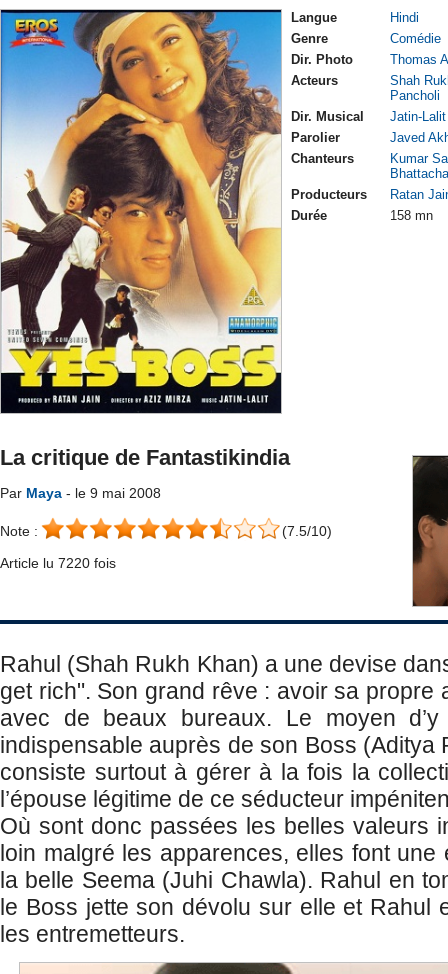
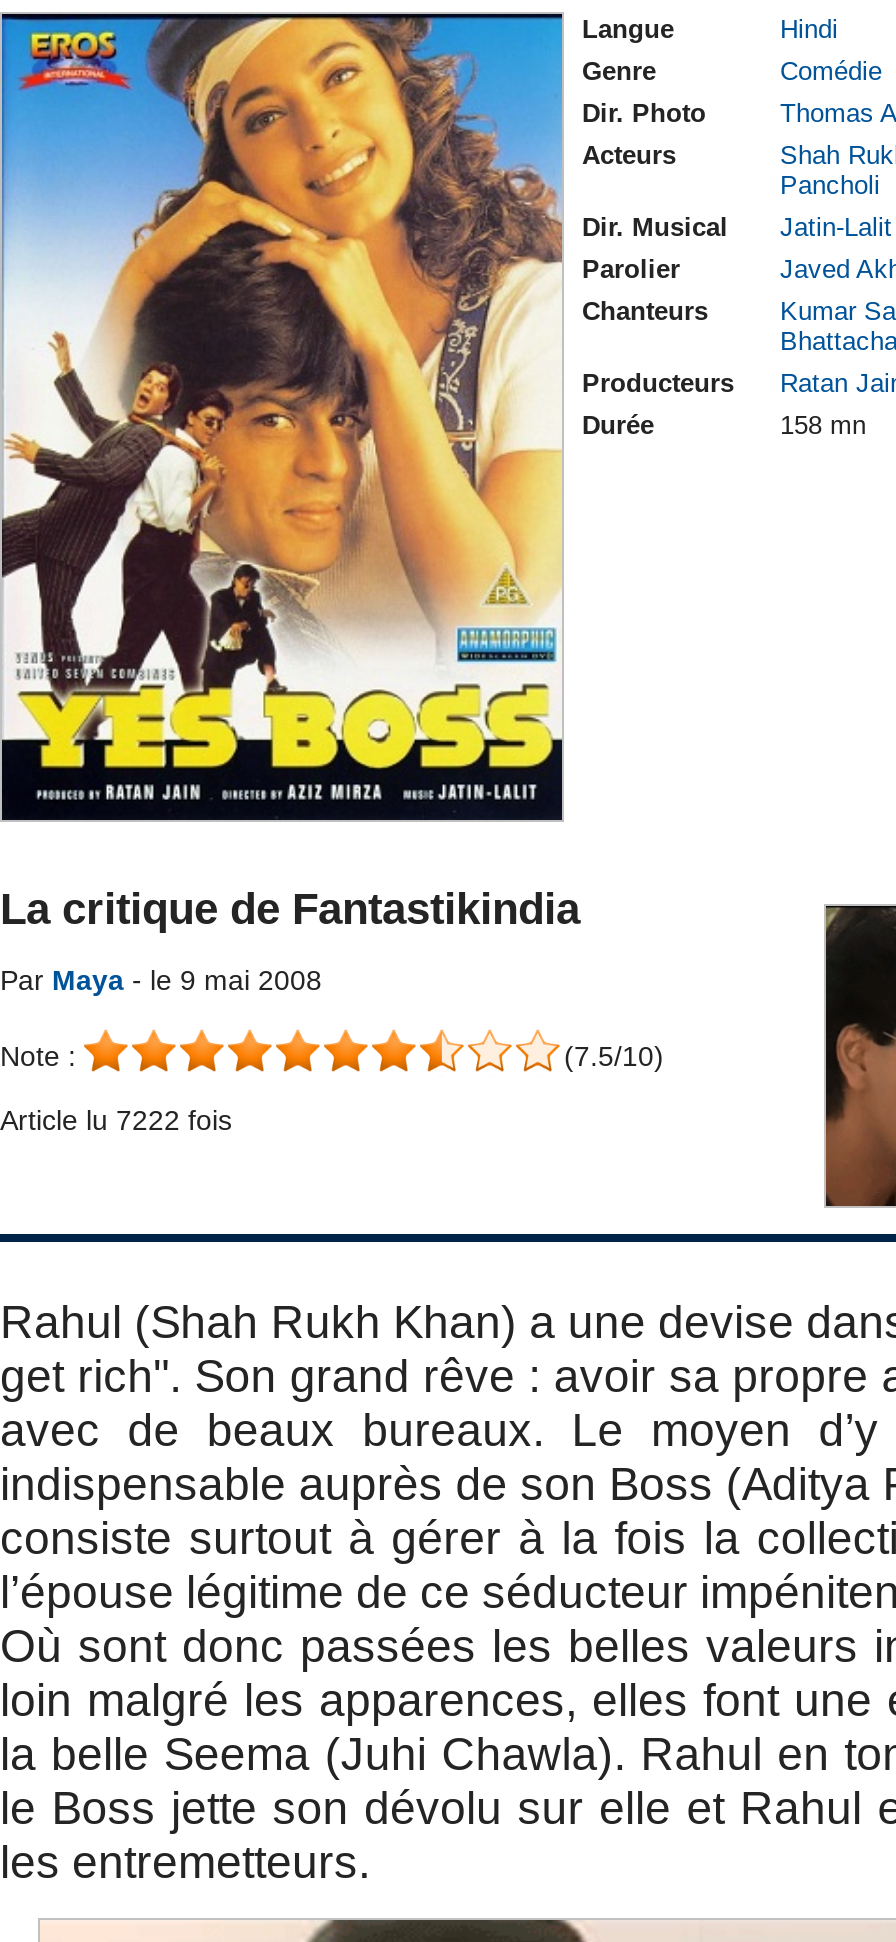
- Article lu 7220 fois
+ Article lu 7222 fois
